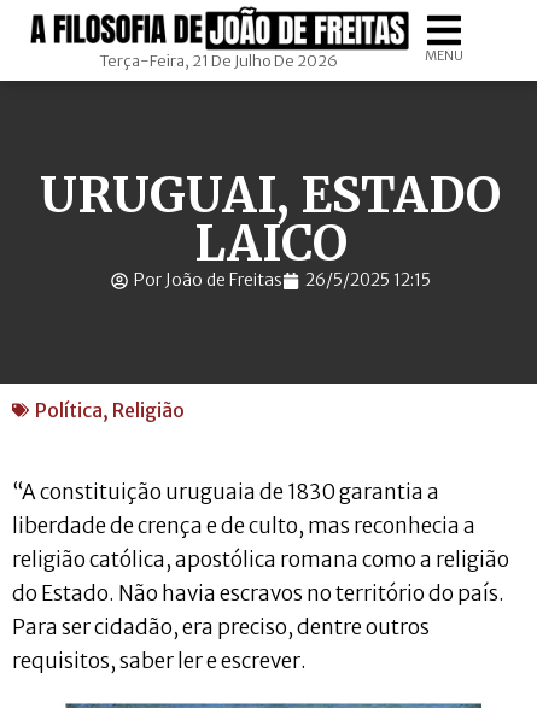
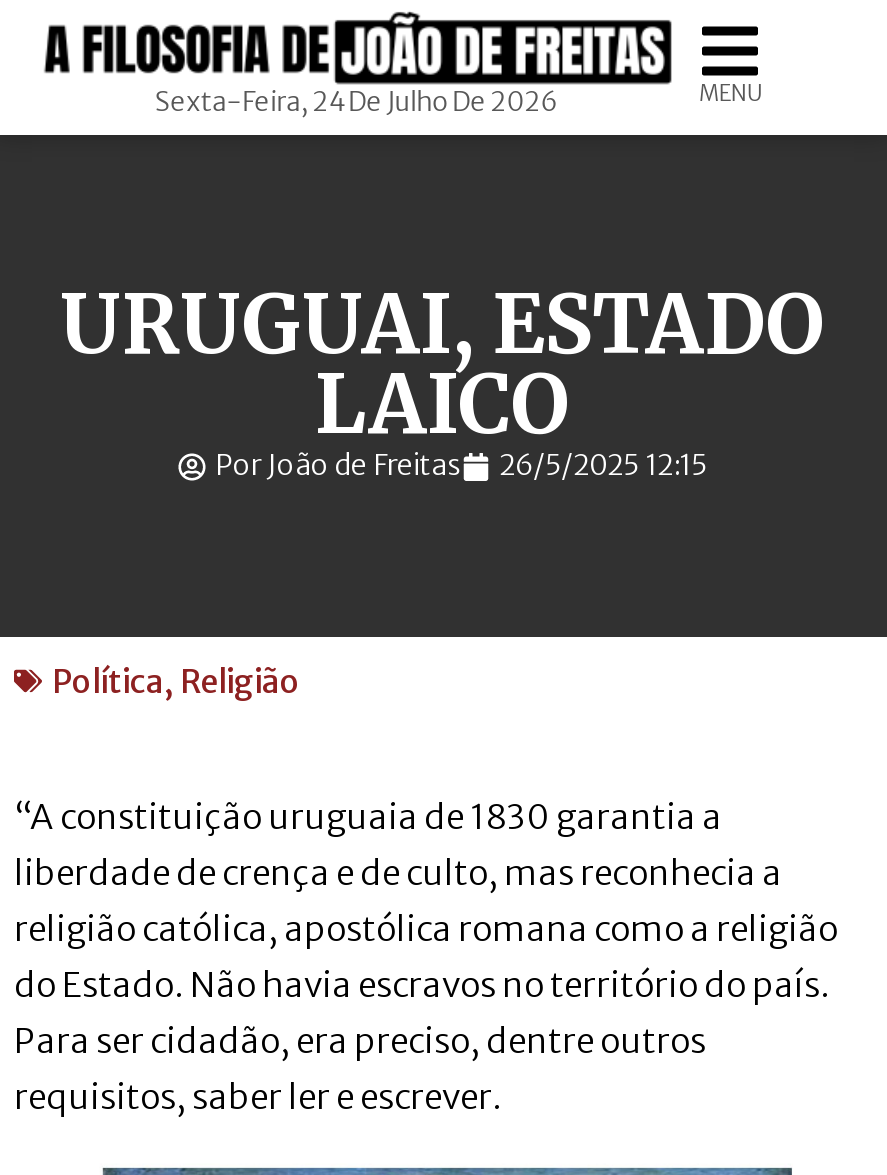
- Terça-Feira, 21 De Julho De 2026
+ Sexta-Feira, 24 De Julho De 2026
